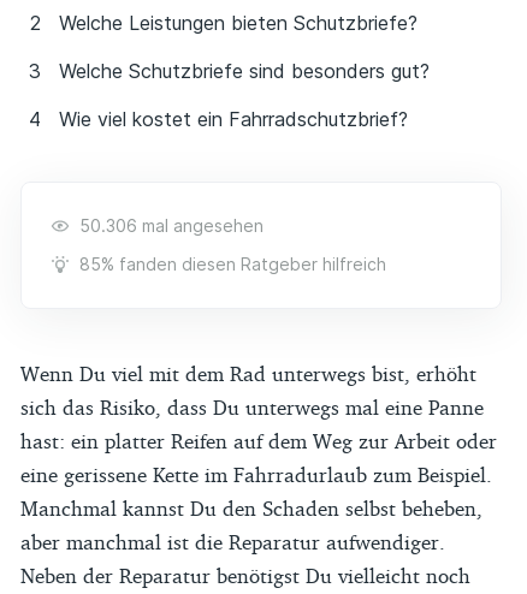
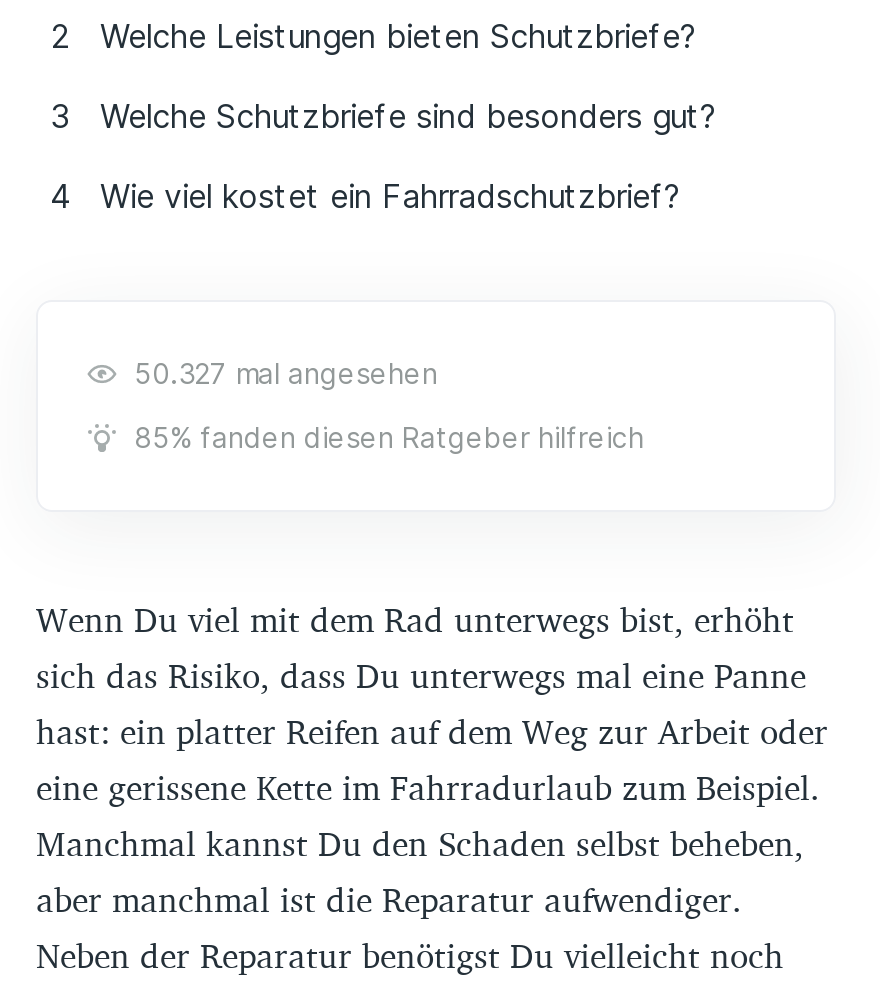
- 50.306 mal angesehen
+ 50.327 mal angesehen
